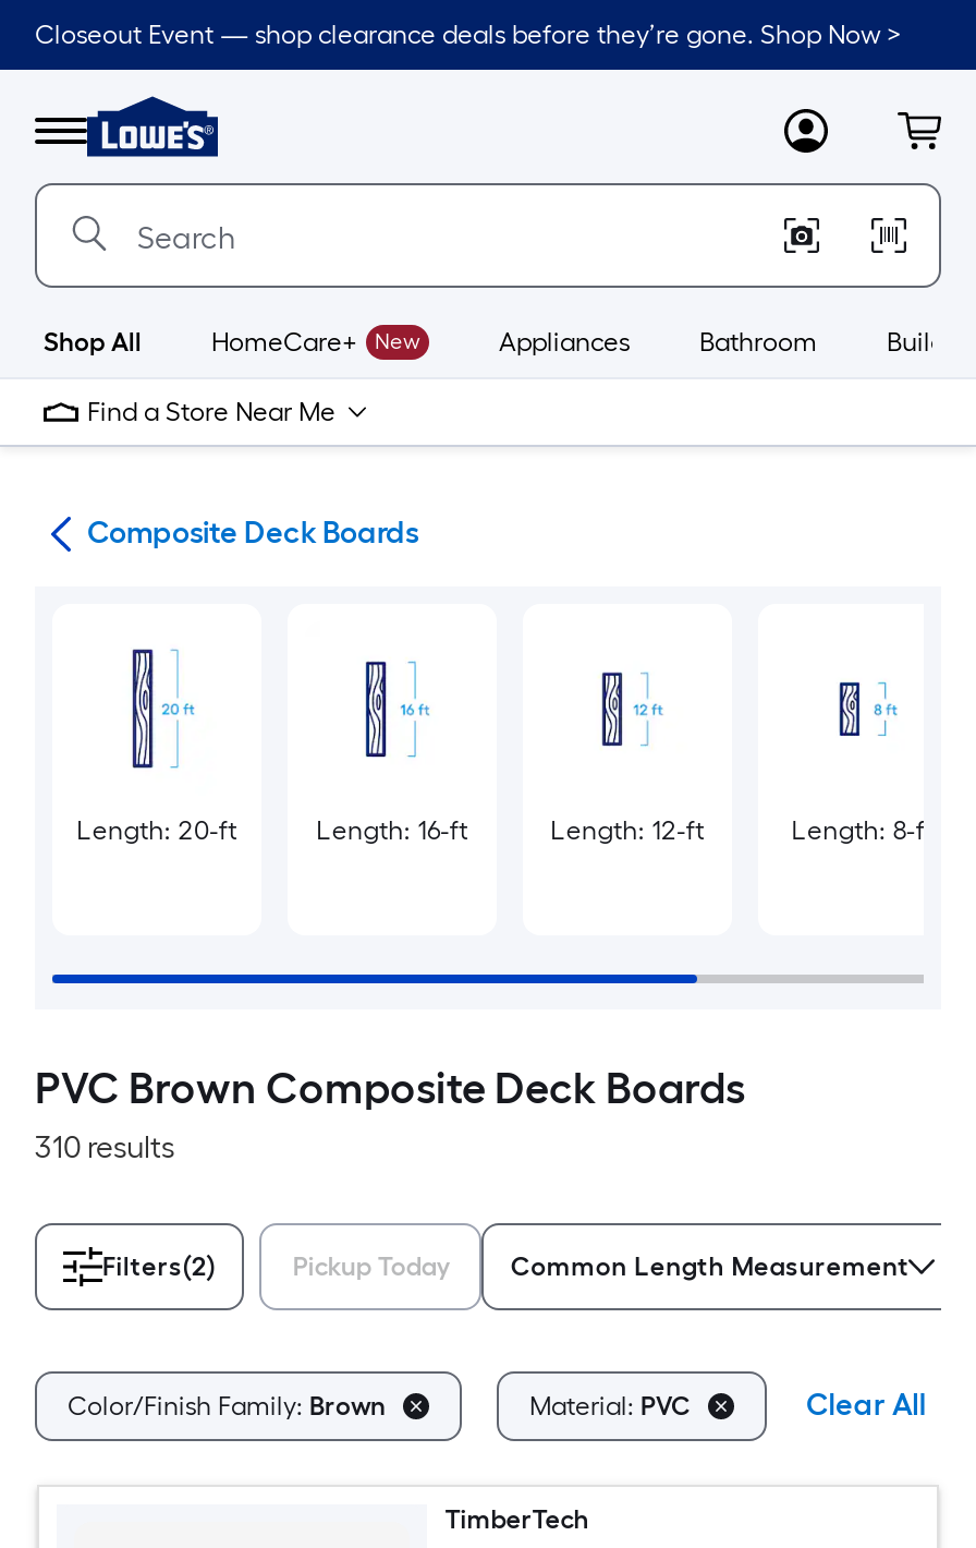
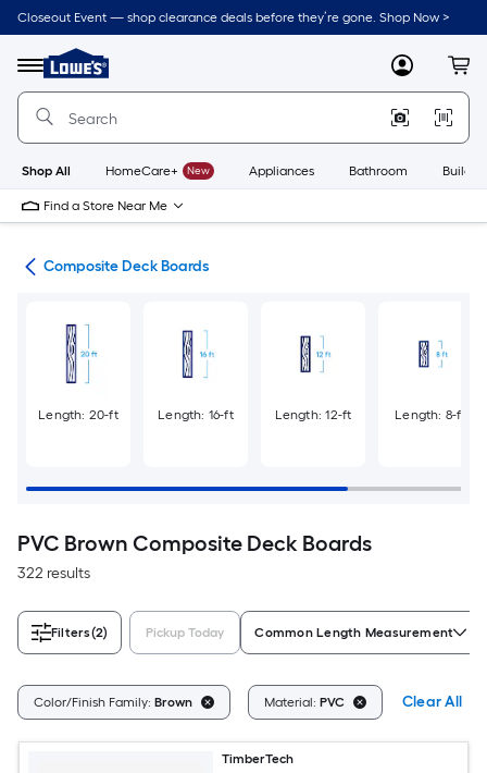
- 310 results
+ 322 results
